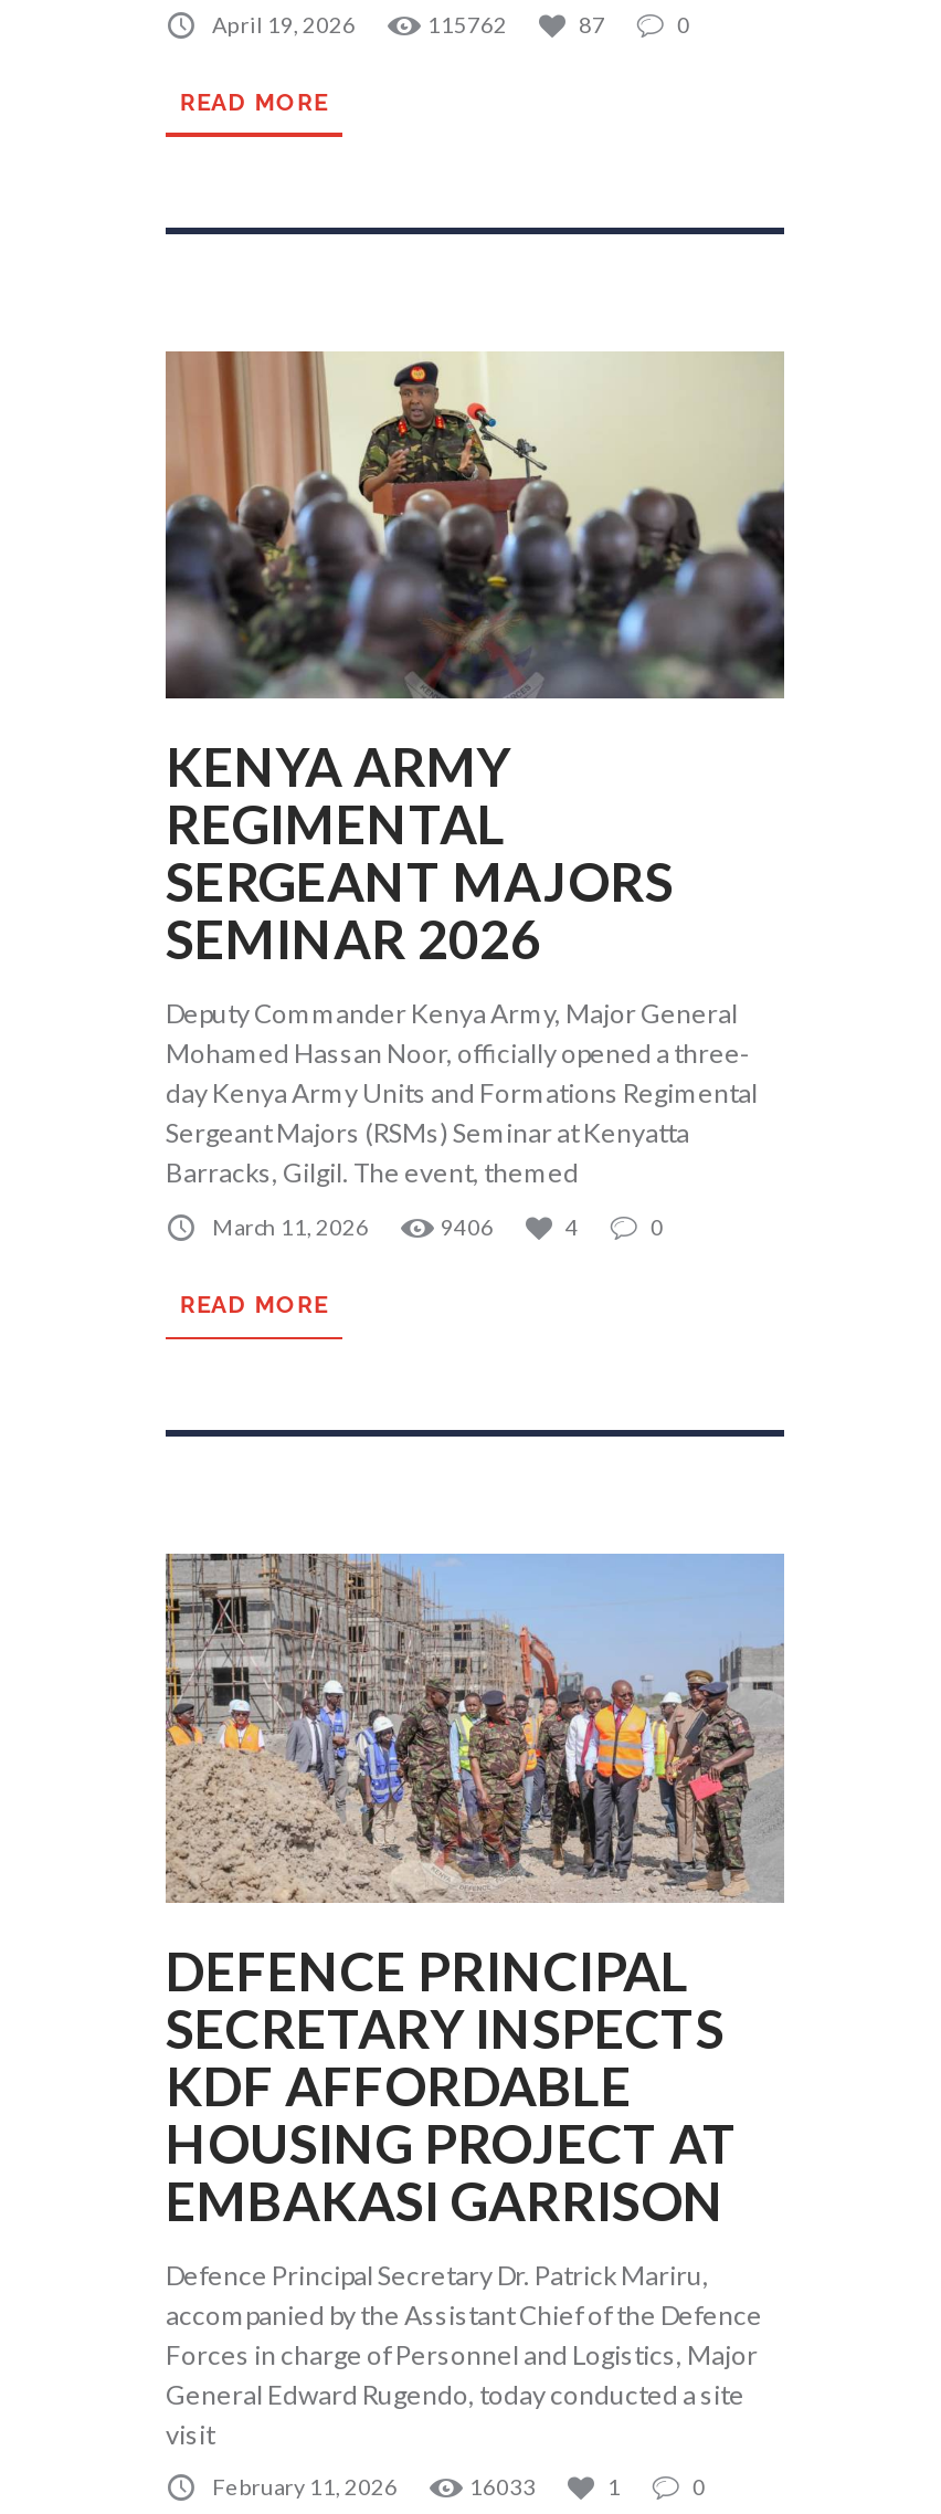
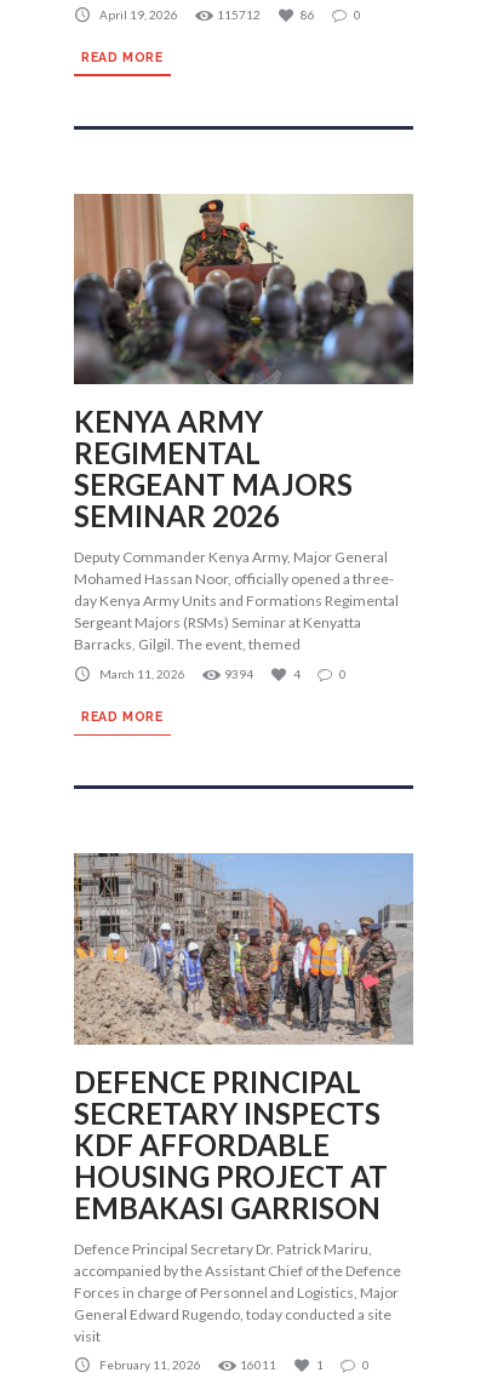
- 115762
+ 115712

- 87
+ 86

- 9406
+ 9394

- 16033
+ 16011
